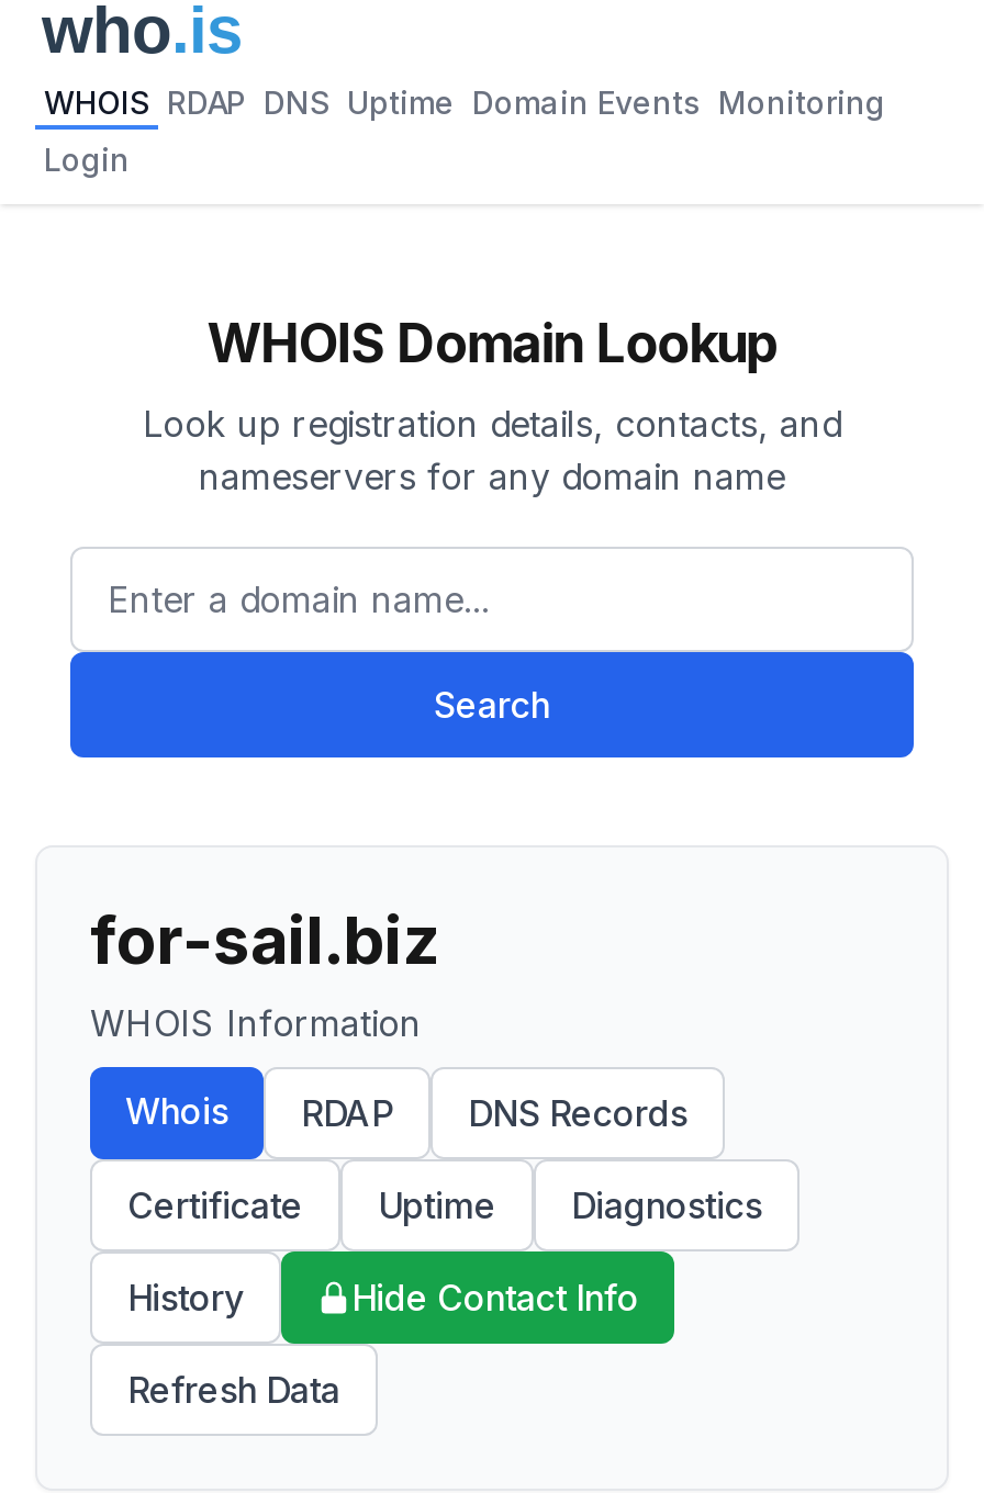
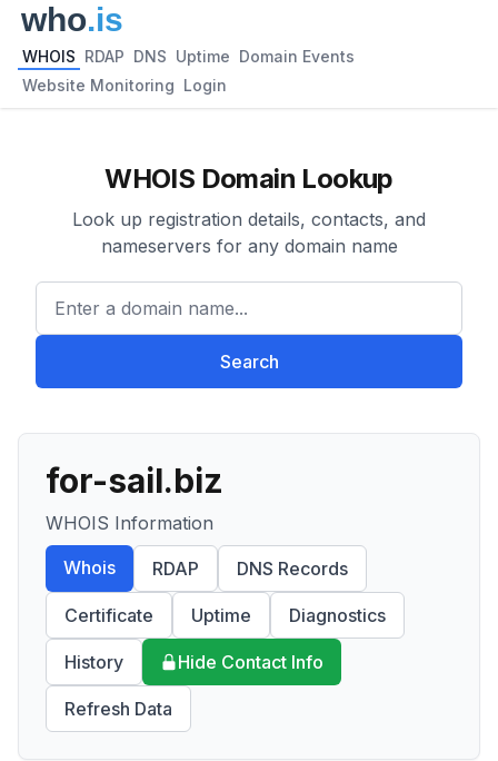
- WHOIS RDAP DNS Uptime Domain Events Monitoring
+ WHOIS RDAP DNS Uptime Domain Events

- Login
+ Website Monitoring Login
